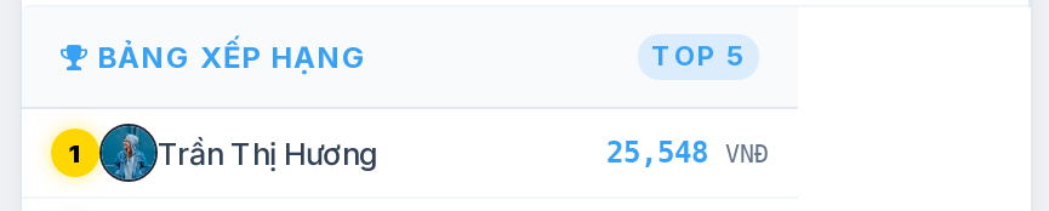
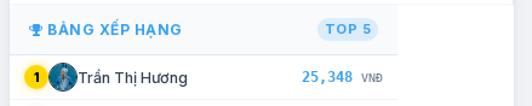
- 25,548 VNĐ
+ 25,348 VNĐ
